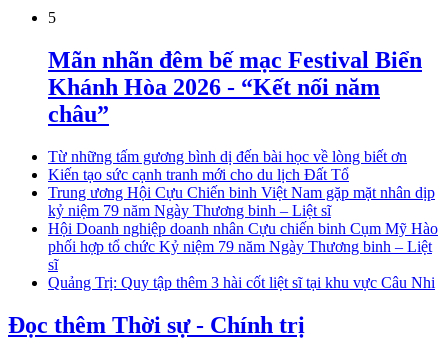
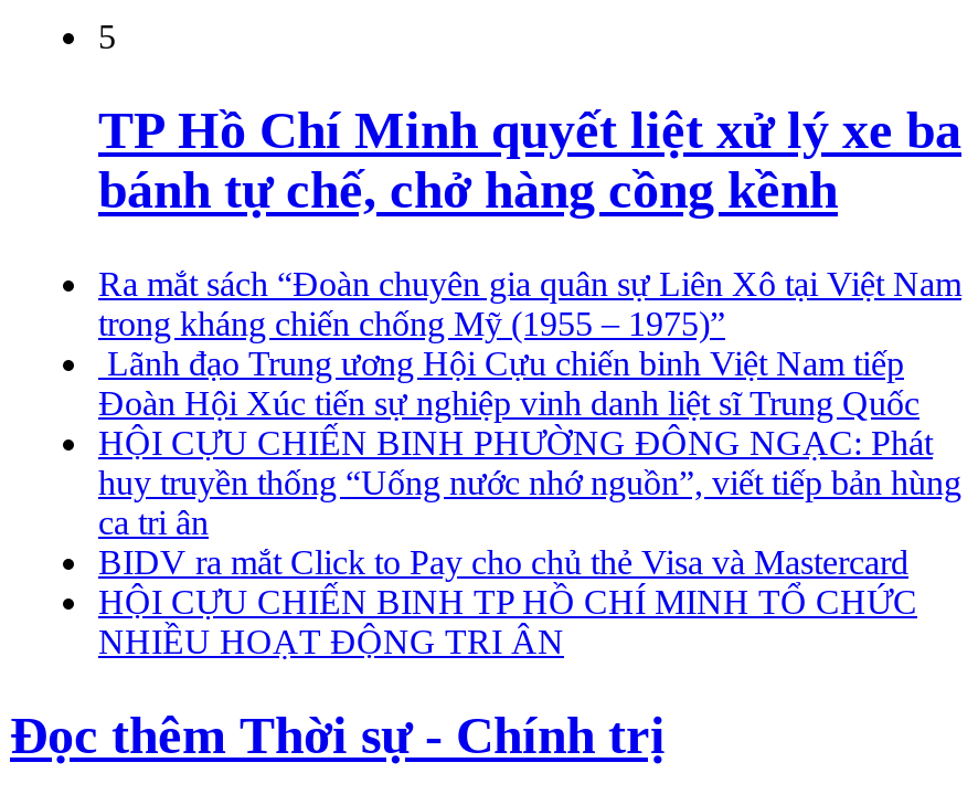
- Mãn nhãn đêm bế mạc Festival Biển
- Khánh Hòa 2026 - “Kết nối năm
- châu”
+ TP Hồ Chí Minh quyết liệt xử lý xe ba
+ bánh tự chế, chở hàng cồng kềnh

- Từ những tấm gương bình dị đến bài học về lòng biết ơn
- Kiến tạo sức cạnh tranh mới cho du lịch Đất Tổ
- Trung ương Hội Cựu Chiến binh Việt Nam gặp mặt nhân dịp
- kỷ niệm 79 năm Ngày Thương binh – Liệt sĩ
- Hội Doanh nghiệp doanh nhân Cựu chiến binh Cụm Mỹ Hào
- phối hợp tổ chức Kỷ niệm 79 năm Ngày Thương binh – Liệt
- sĩ
- Quảng Trị: Quy tập thêm 3 hài cốt liệt sĩ tại khu vực Câu Nhi
+ Ra mắt sách “Đoàn chuyên gia quân sự Liên Xô tại Việt Nam
+ trong kháng chiến chống Mỹ (1955 – 1975)”
+ Lãnh đạo Trung ương Hội Cựu chiến binh Việt Nam tiếp
+ Đoàn Hội Xúc tiến sự nghiệp vinh danh liệt sĩ Trung Quốc
+ HỘI CỰU CHIẾN BINH PHƯỜNG ĐÔNG NGẠC: Phát
+ huy truyền thống “Uống nước nhớ nguồn”, viết tiếp bản hùng
+ ca tri ân
+ BIDV ra mắt Click to Pay cho chủ thẻ Visa và Mastercard
+ HỘI CỰU CHIẾN BINH TP HỒ CHÍ MINH TỔ CHỨC
+ NHIỀU HOẠT ĐỘNG TRI ÂN
